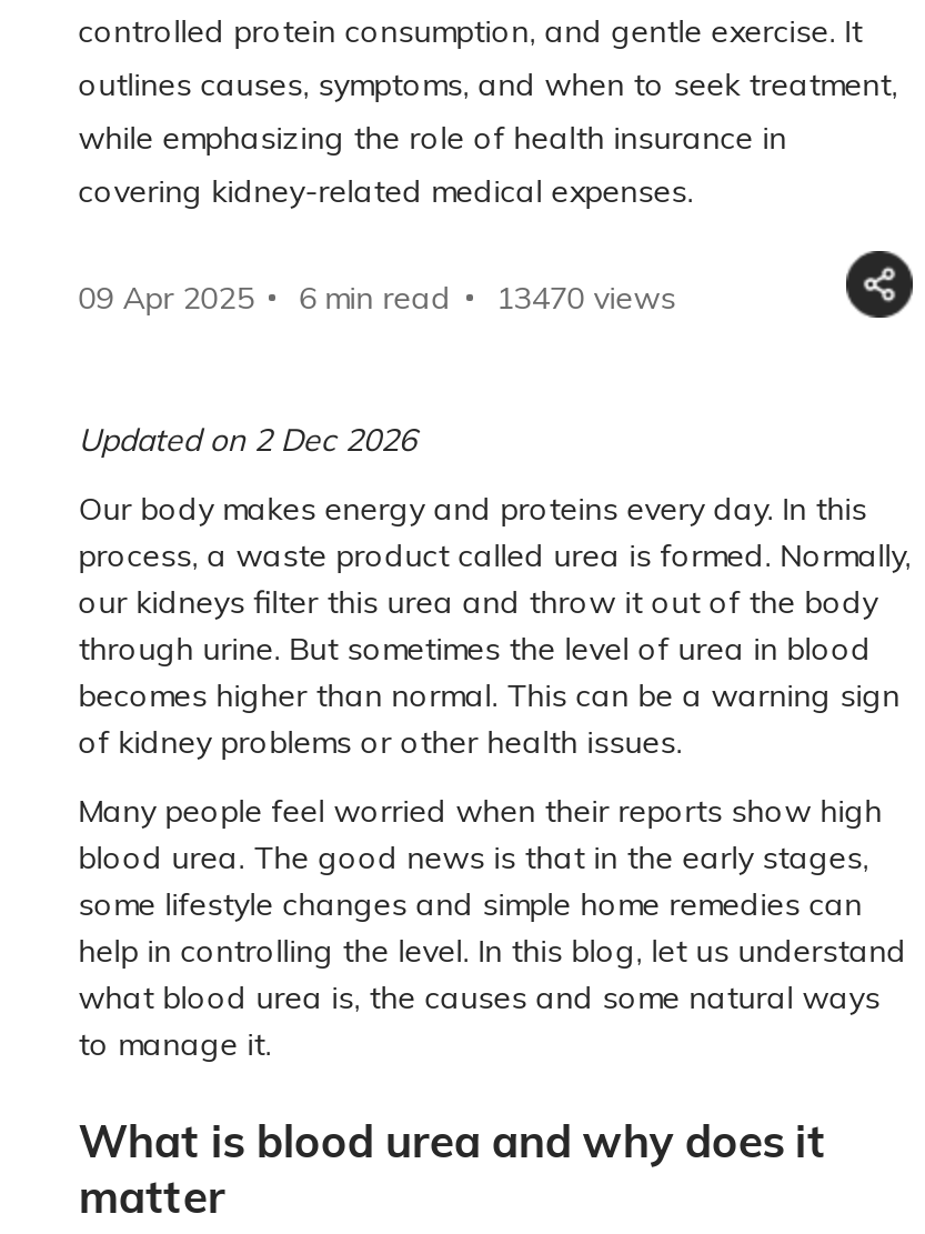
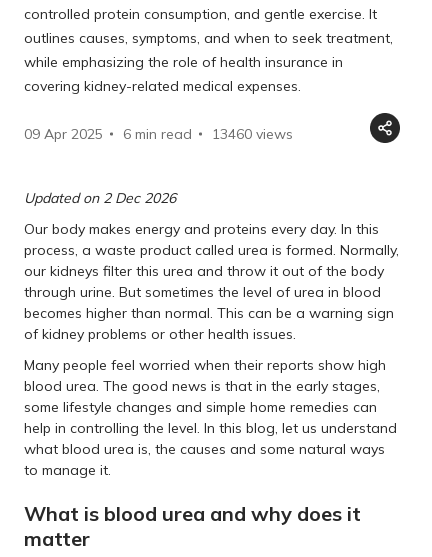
- 09 Apr 2025 6 min read 13470 views
+ 09 Apr 2025 6 min read 13460 views
